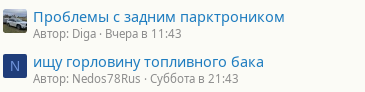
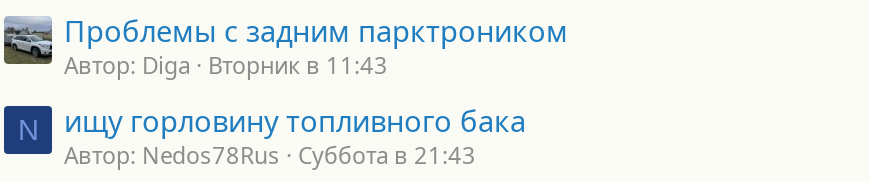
- Автор: Diga Вчера в 11:43
+ Автор: Diga Вторник в 11:43
